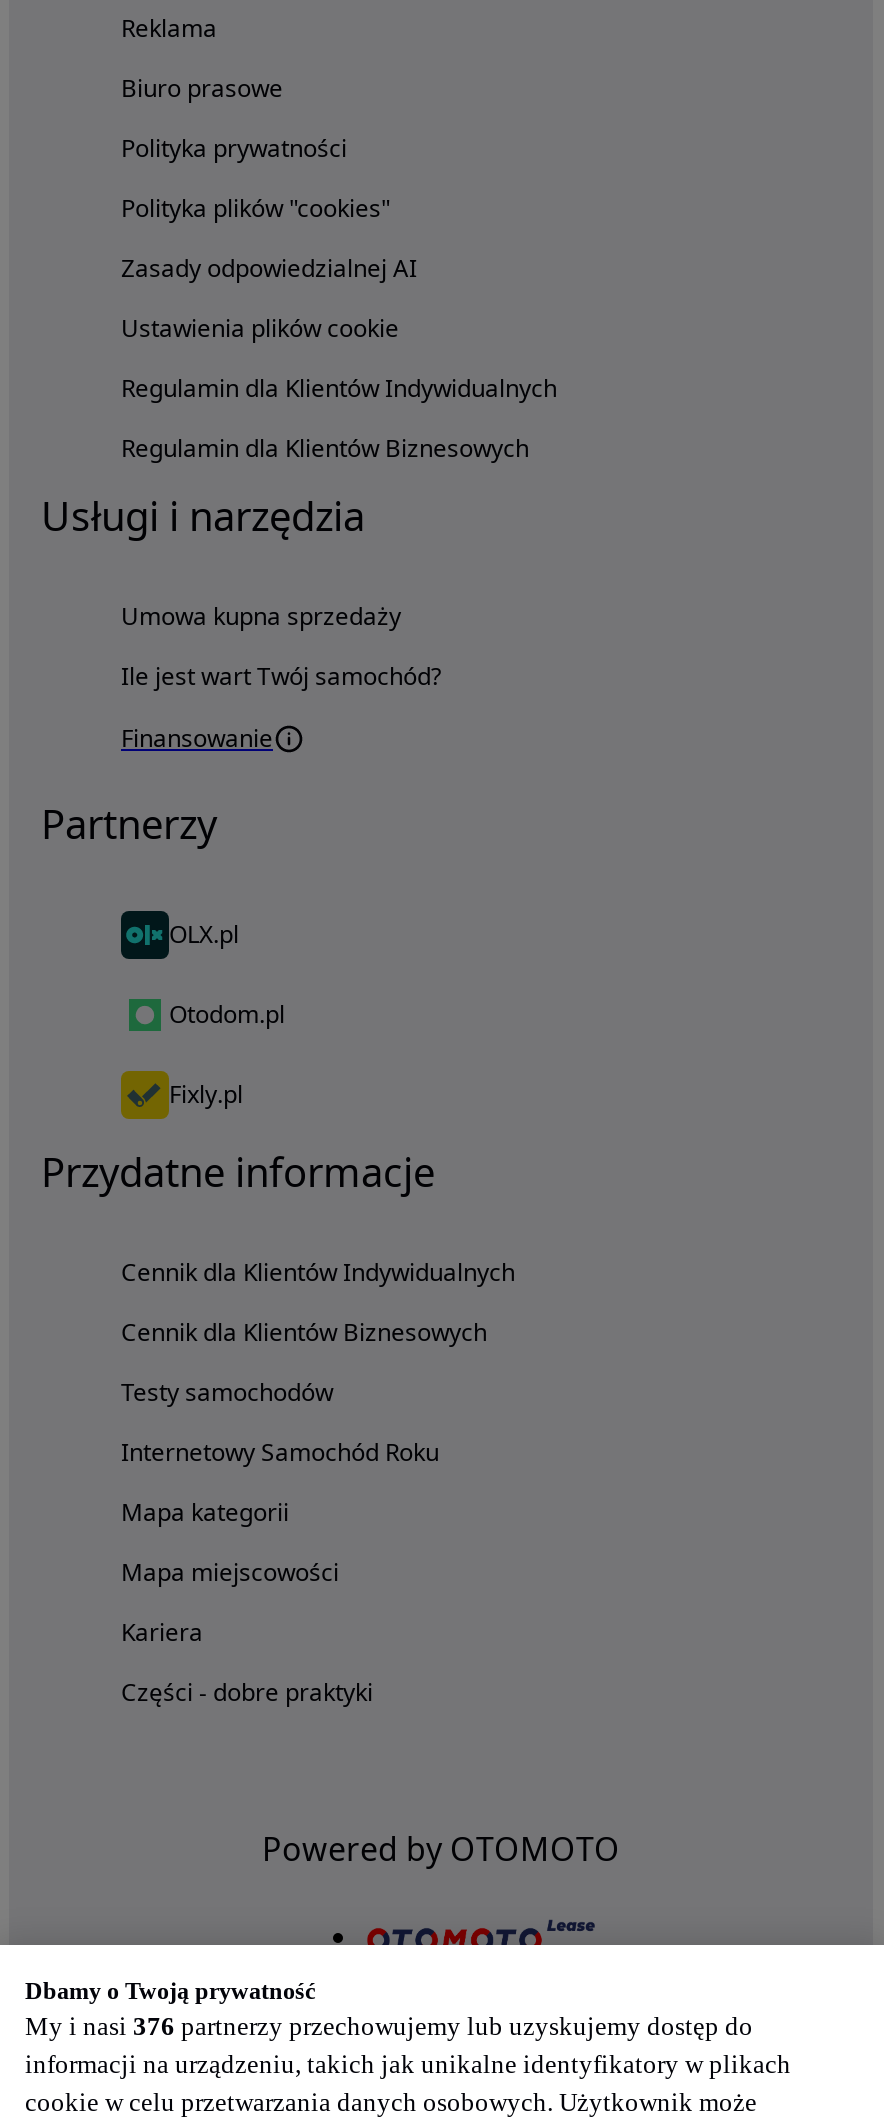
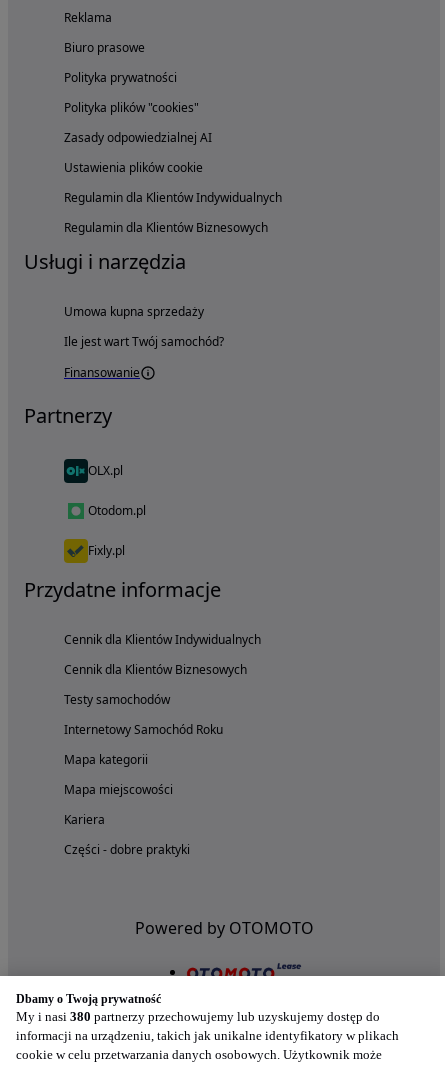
- My i nasi 376 partnerzy przechowujemy lub uzyskujemy dostęp do
+ My i nasi 380 partnerzy przechowujemy lub uzyskujemy dostęp do
